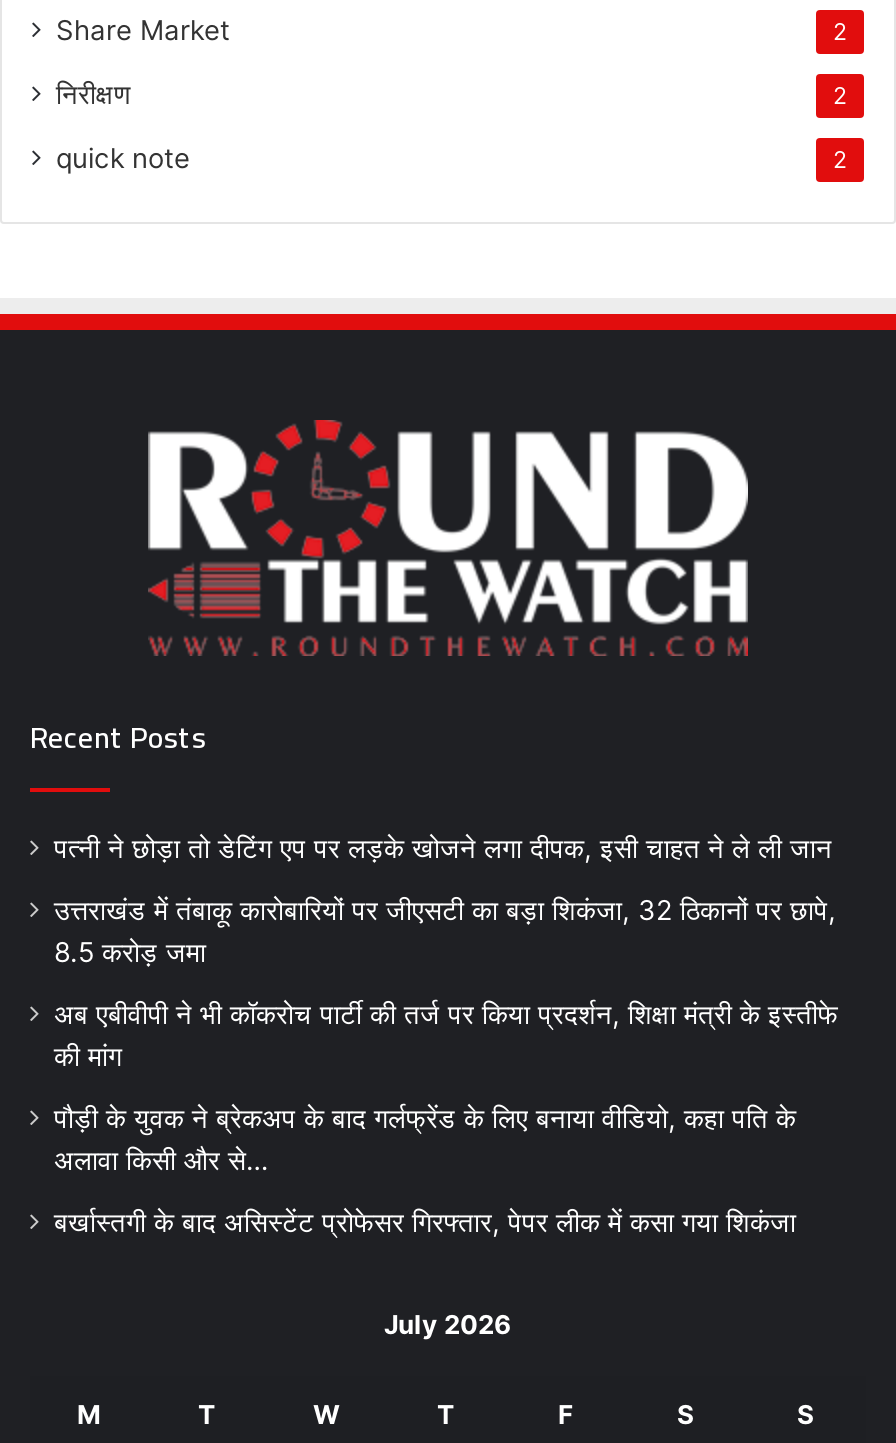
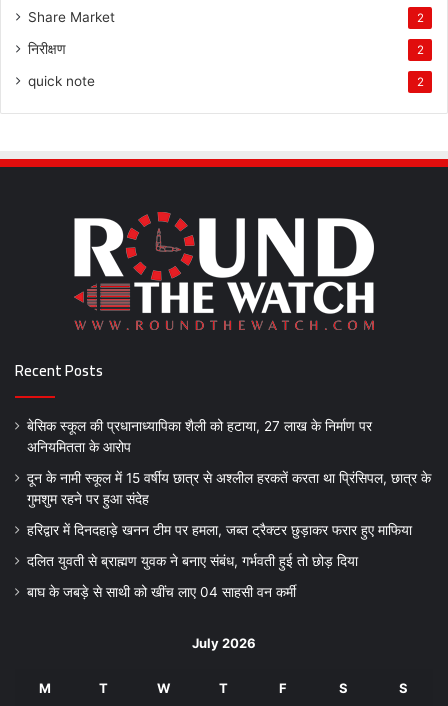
- पत्नी ने छोड़ा तो डेटिंग एप पर लड़के खोजने लगा दीपक, इसी चाहत ने ले ली जान
+ बेसिक स्कूल की प्रधानाध्यापिका शैली को हटाया, 27 लाख के निर्माण पर
+ अनियमितता के आरोप

- उत्तराखंड में तंबाकू कारोबारियों पर जीएसटी का बड़ा शिकंजा, 32 ठिकानों पर छापे,
- 8.5 करोड़ जमा
+ दून के नामी स्कूल में 15 वर्षीय छात्र से अश्लील हरकतें करता था प्रिंसिपल, छात्र के
+ गुमशुम रहने पर हुआ संदेह

- अब एबीवीपी ने भी कॉकरोच पार्टी की तर्ज पर किया प्रदर्शन, शिक्षा मंत्री के इस्तीफे
- की मांग
+ हरिद्वार में दिनदहाड़े खनन टीम पर हमला, जब्त ट्रैक्टर छुड़ाकर फरार हुए माफिया

- पौड़ी के युवक ने ब्रेकअप के बाद गर्लफ्रेंड के लिए बनाया वीडियो, कहा पति के
- अलावा किसी और से…
+ दलित युवती से ब्राह्मण युवक ने बनाए संबंध, गर्भवती हुई तो छोड़ दिया

- बर्खास्तगी के बाद असिस्टेंट प्रोफेसर गिरफ्तार, पेपर लीक में कसा गया शिकंजा
+ बाघ के जबड़े से साथी को खींच लाए 04 साहसी वन कर्मी
